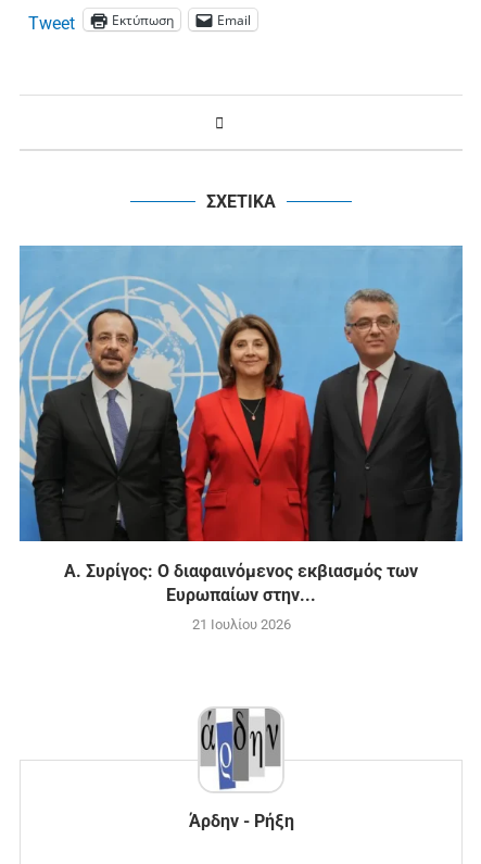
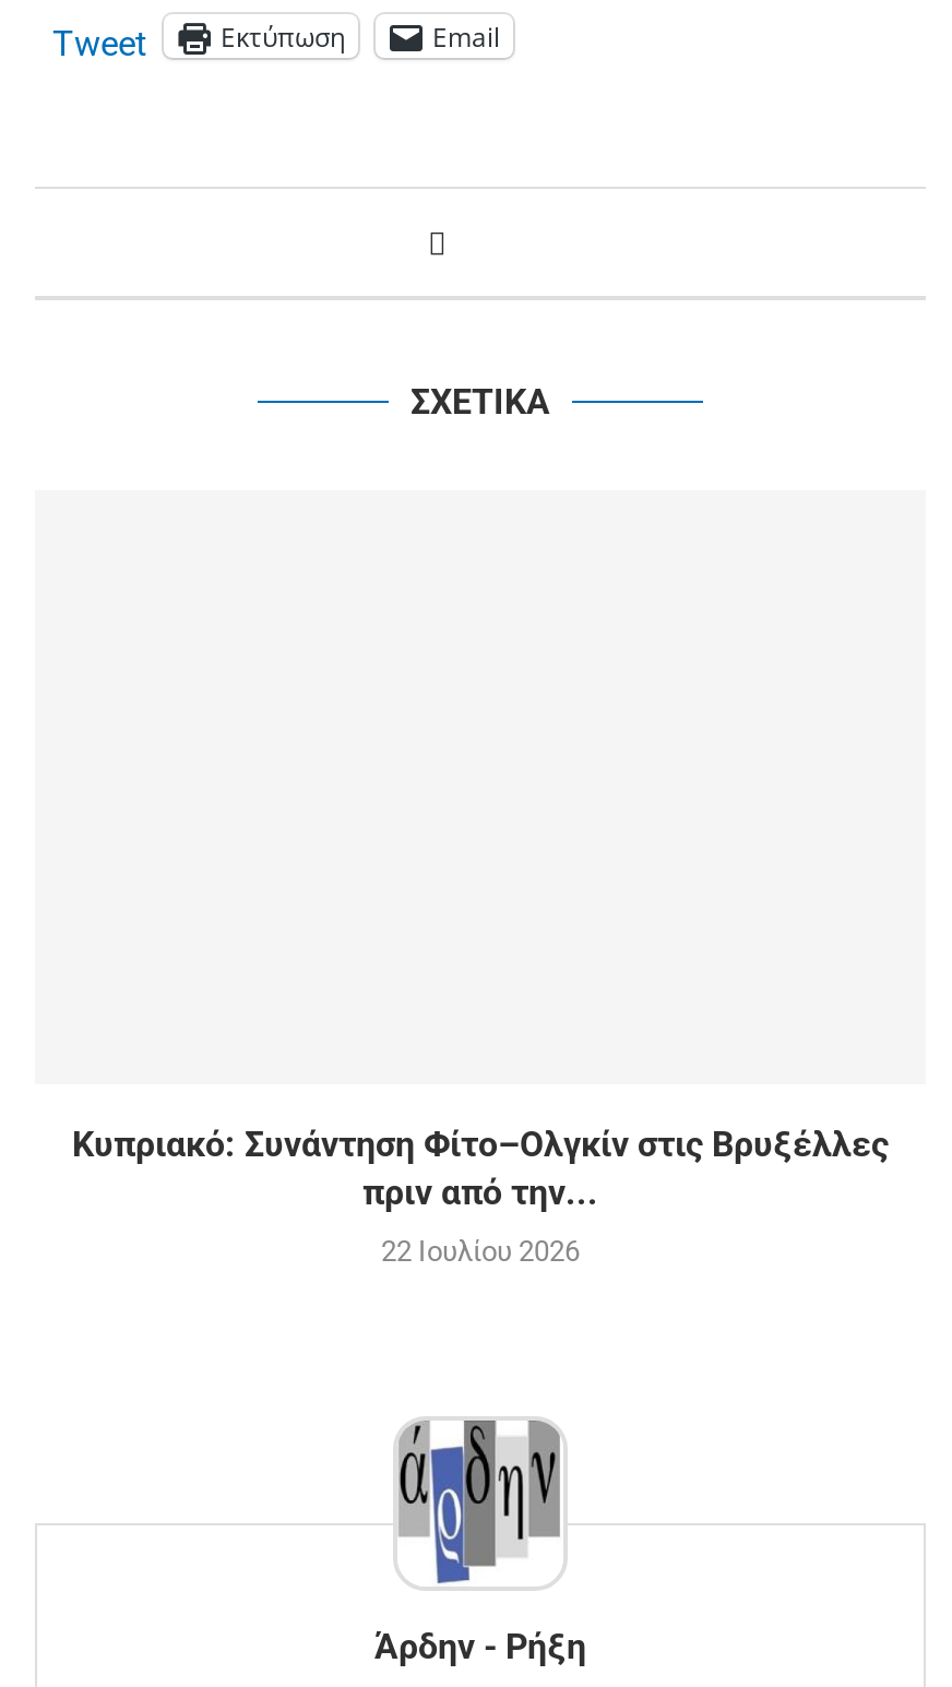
- [image]

- Α. Συρίγος: Ο διαφαινόμενος εκβιασμός των
- Ευρωπαίων στην...
+ Κυπριακό: Συνάντηση Φίτο–Ολγκίν στις Βρυξέλλες
+ πριν από την...

- 21 Ιουλίου 2026
+ 22 Ιουλίου 2026
